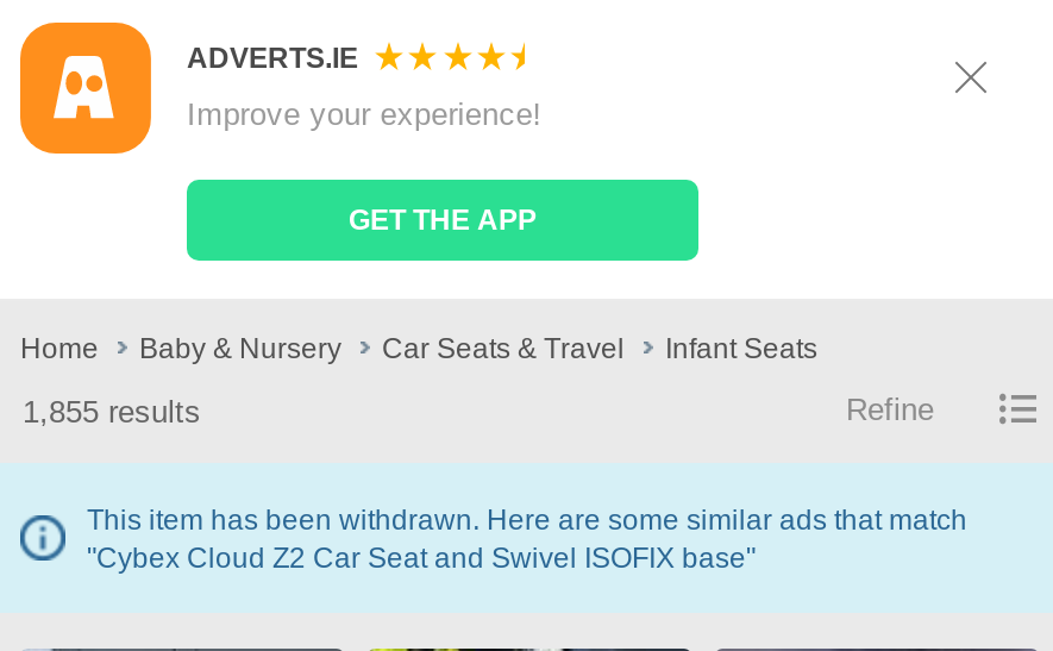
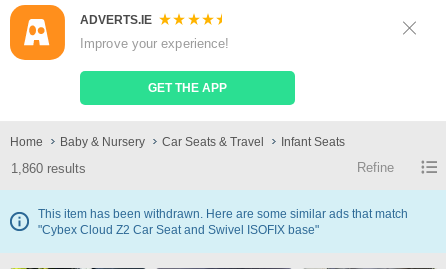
- 1,855 results
+ 1,860 results
